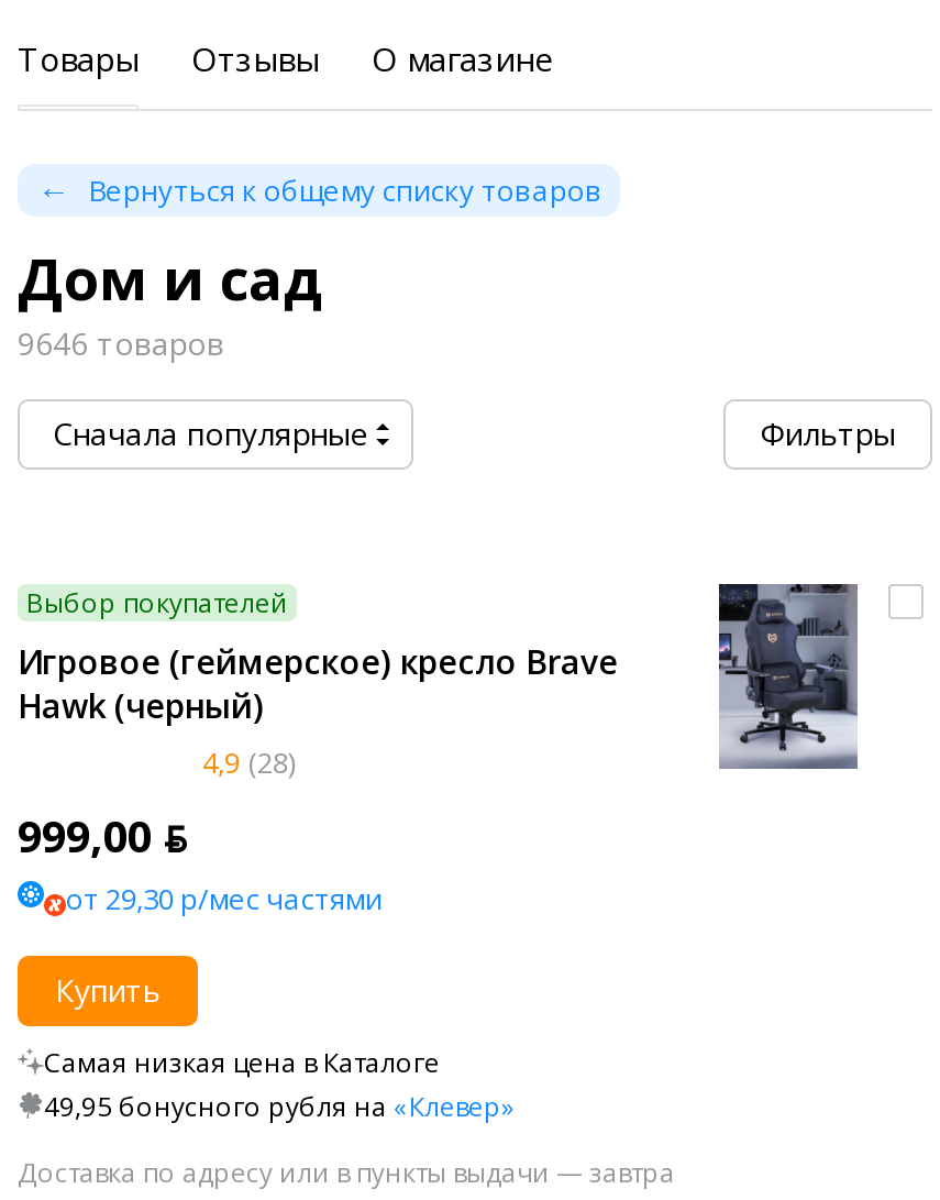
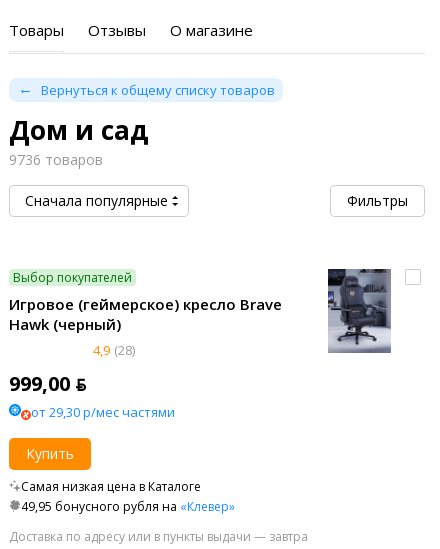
- 9646 товаров
+ 9736 товаров
